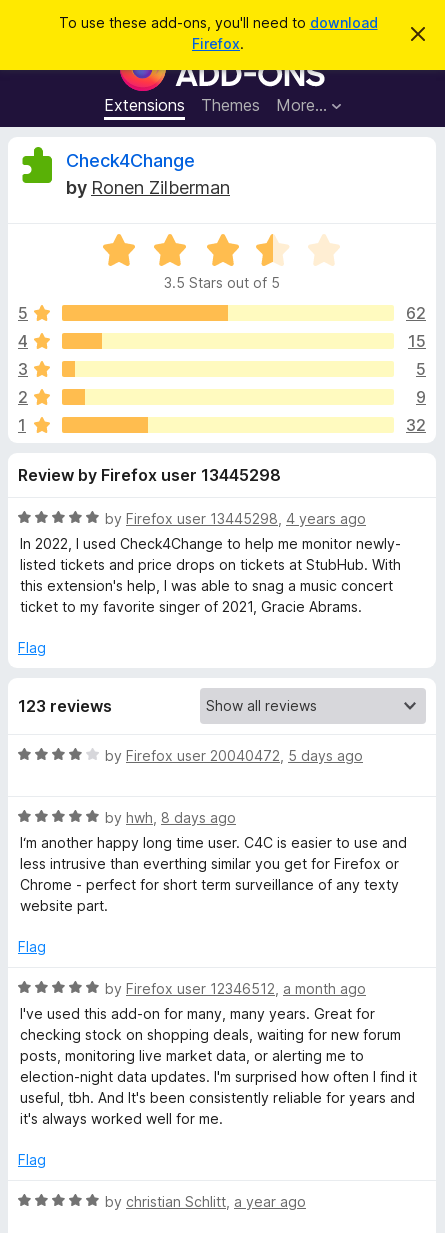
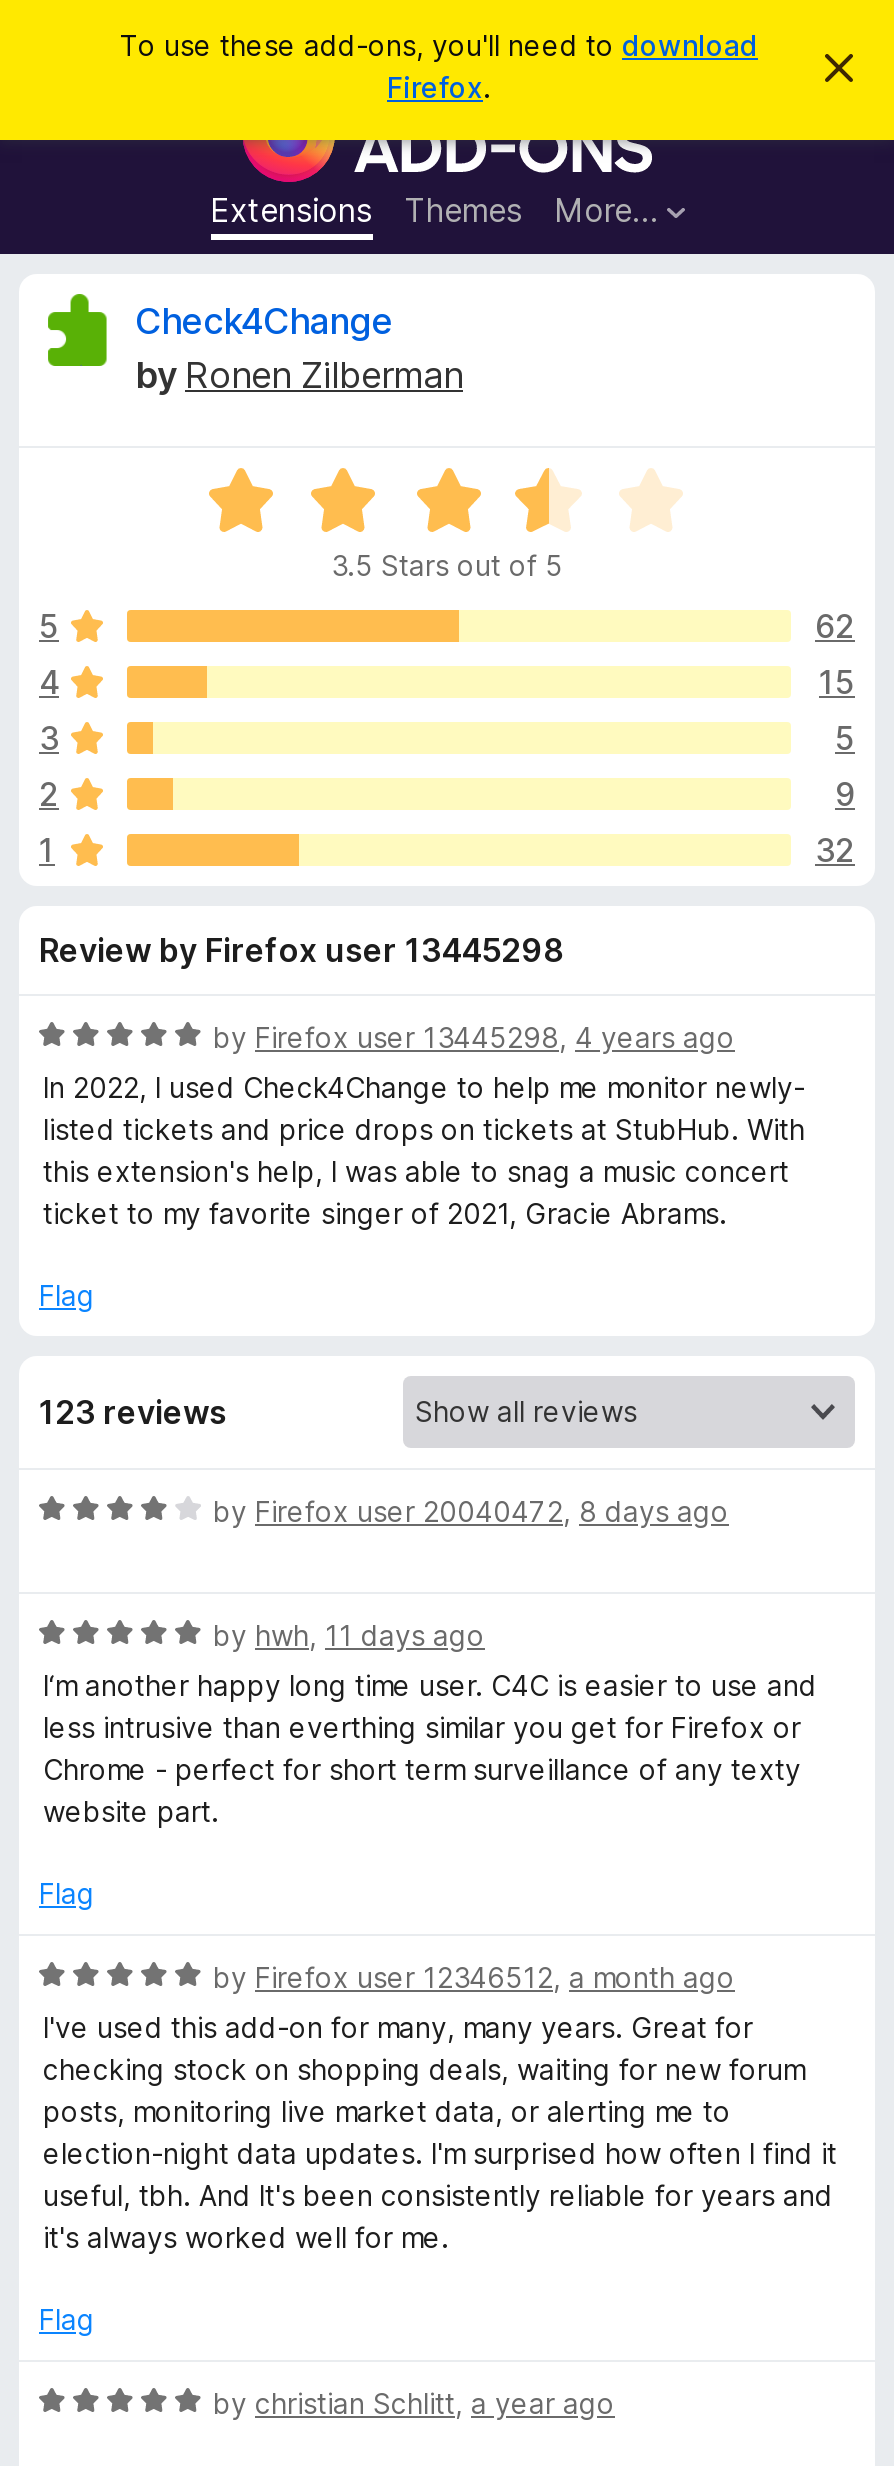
- by Firefox user 20040472, 5 days ago
+ by Firefox user 20040472, 8 days ago

- by hwh, 8 days ago
+ by hwh, 11 days ago
